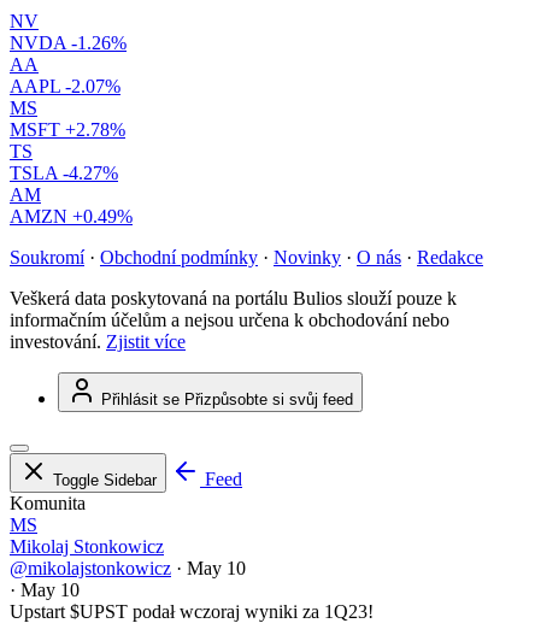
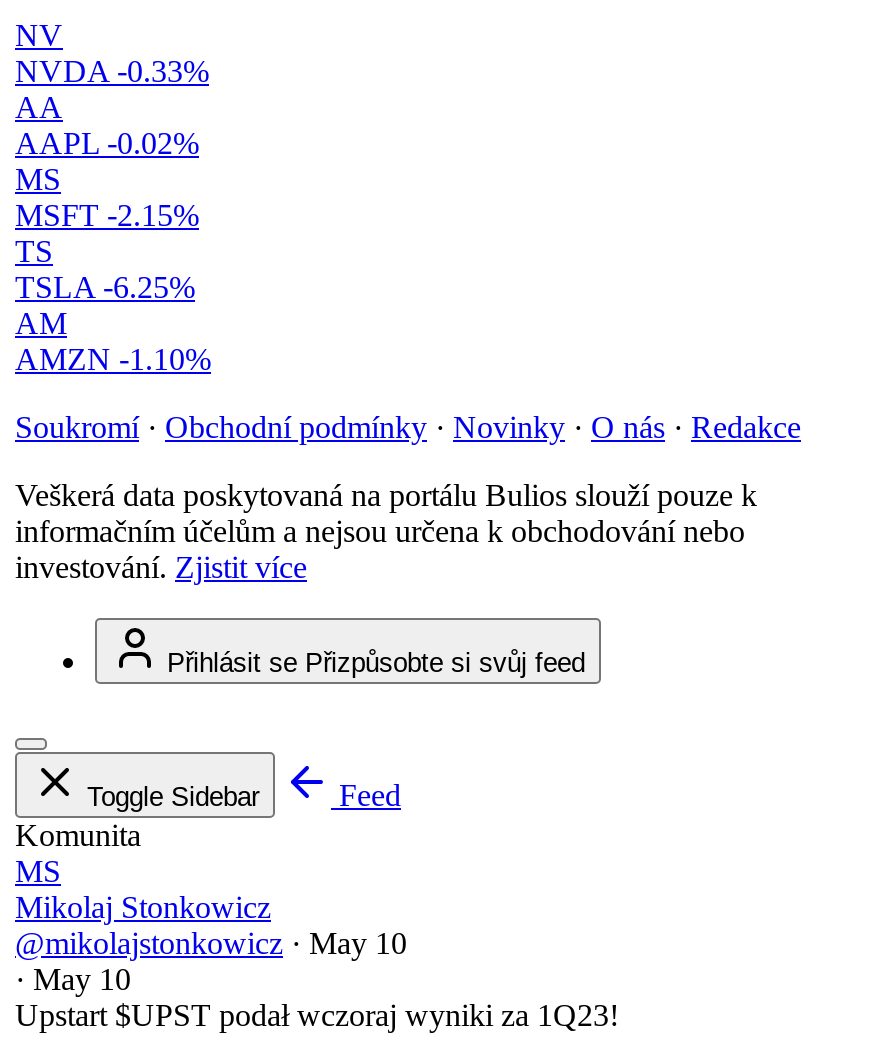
- NVDA -1.26%
+ NVDA -0.33%

- AAPL -2.07%
+ AAPL -0.02%

- MSFT +2.78%
+ MSFT -2.15%

- TSLA -4.27%
+ TSLA -6.25%

- AMZN +0.49%
+ AMZN -1.10%
